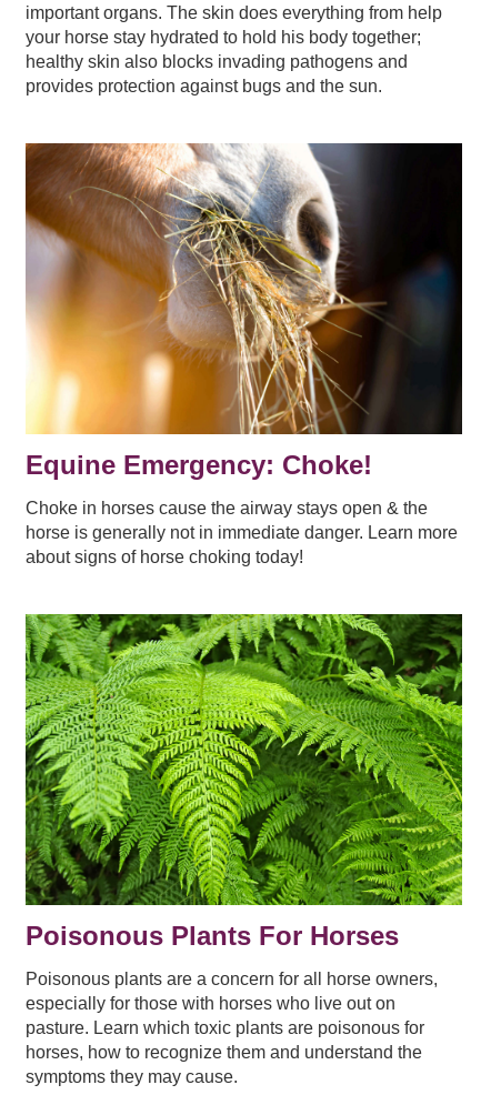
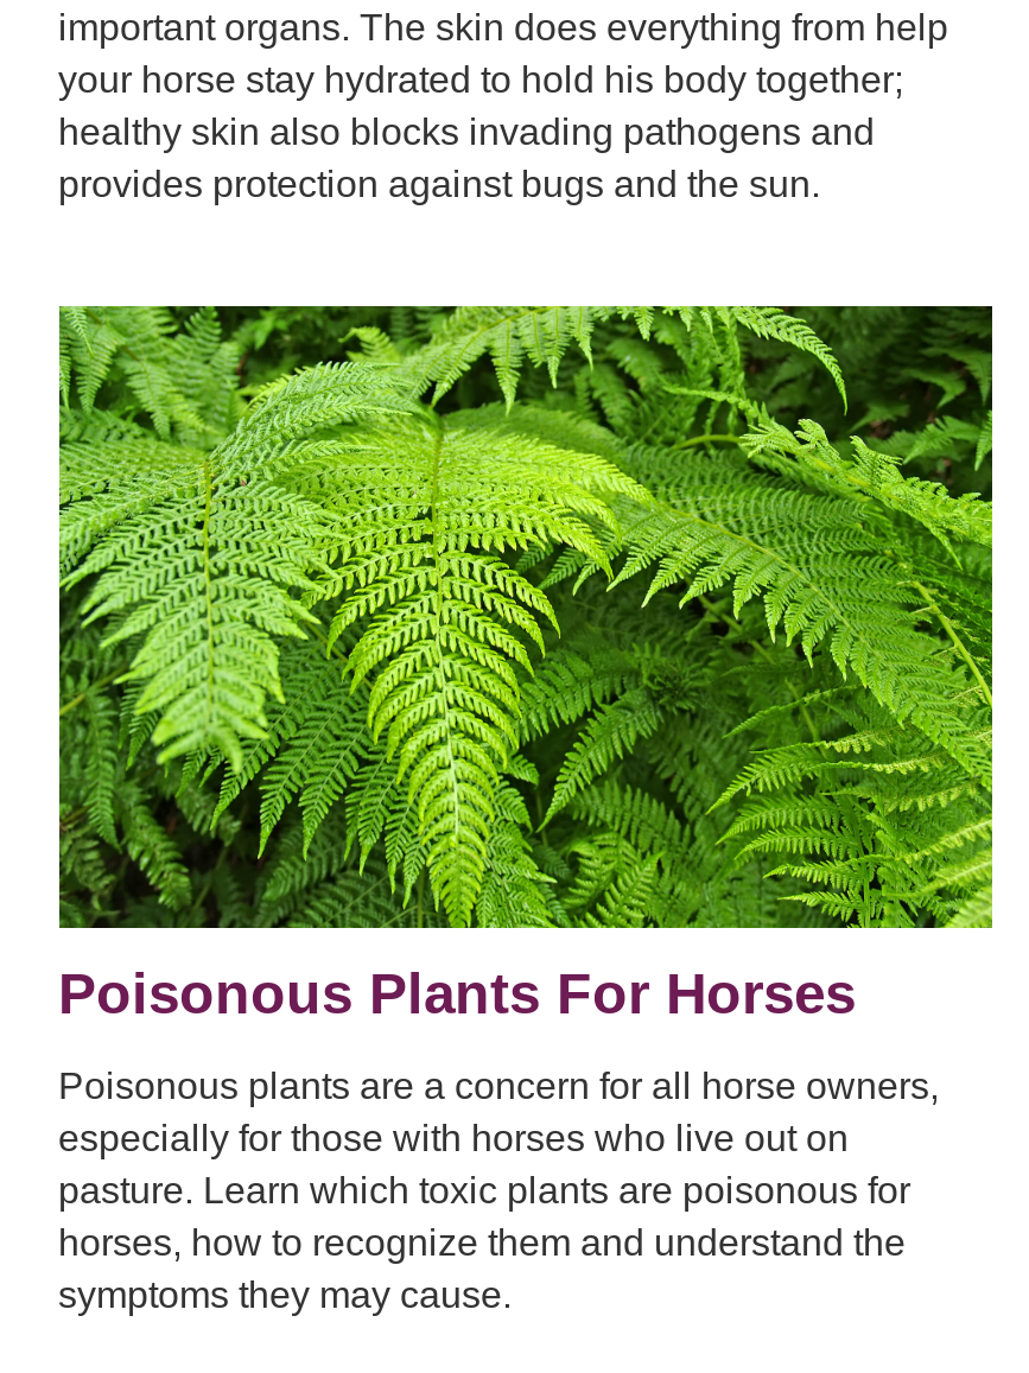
- [image]
- Equine Emergency: Choke!
- Choke in horses cause the airway stays open & the
- horse is generally not in immediate danger. Learn more
- about signs of horse choking today!
